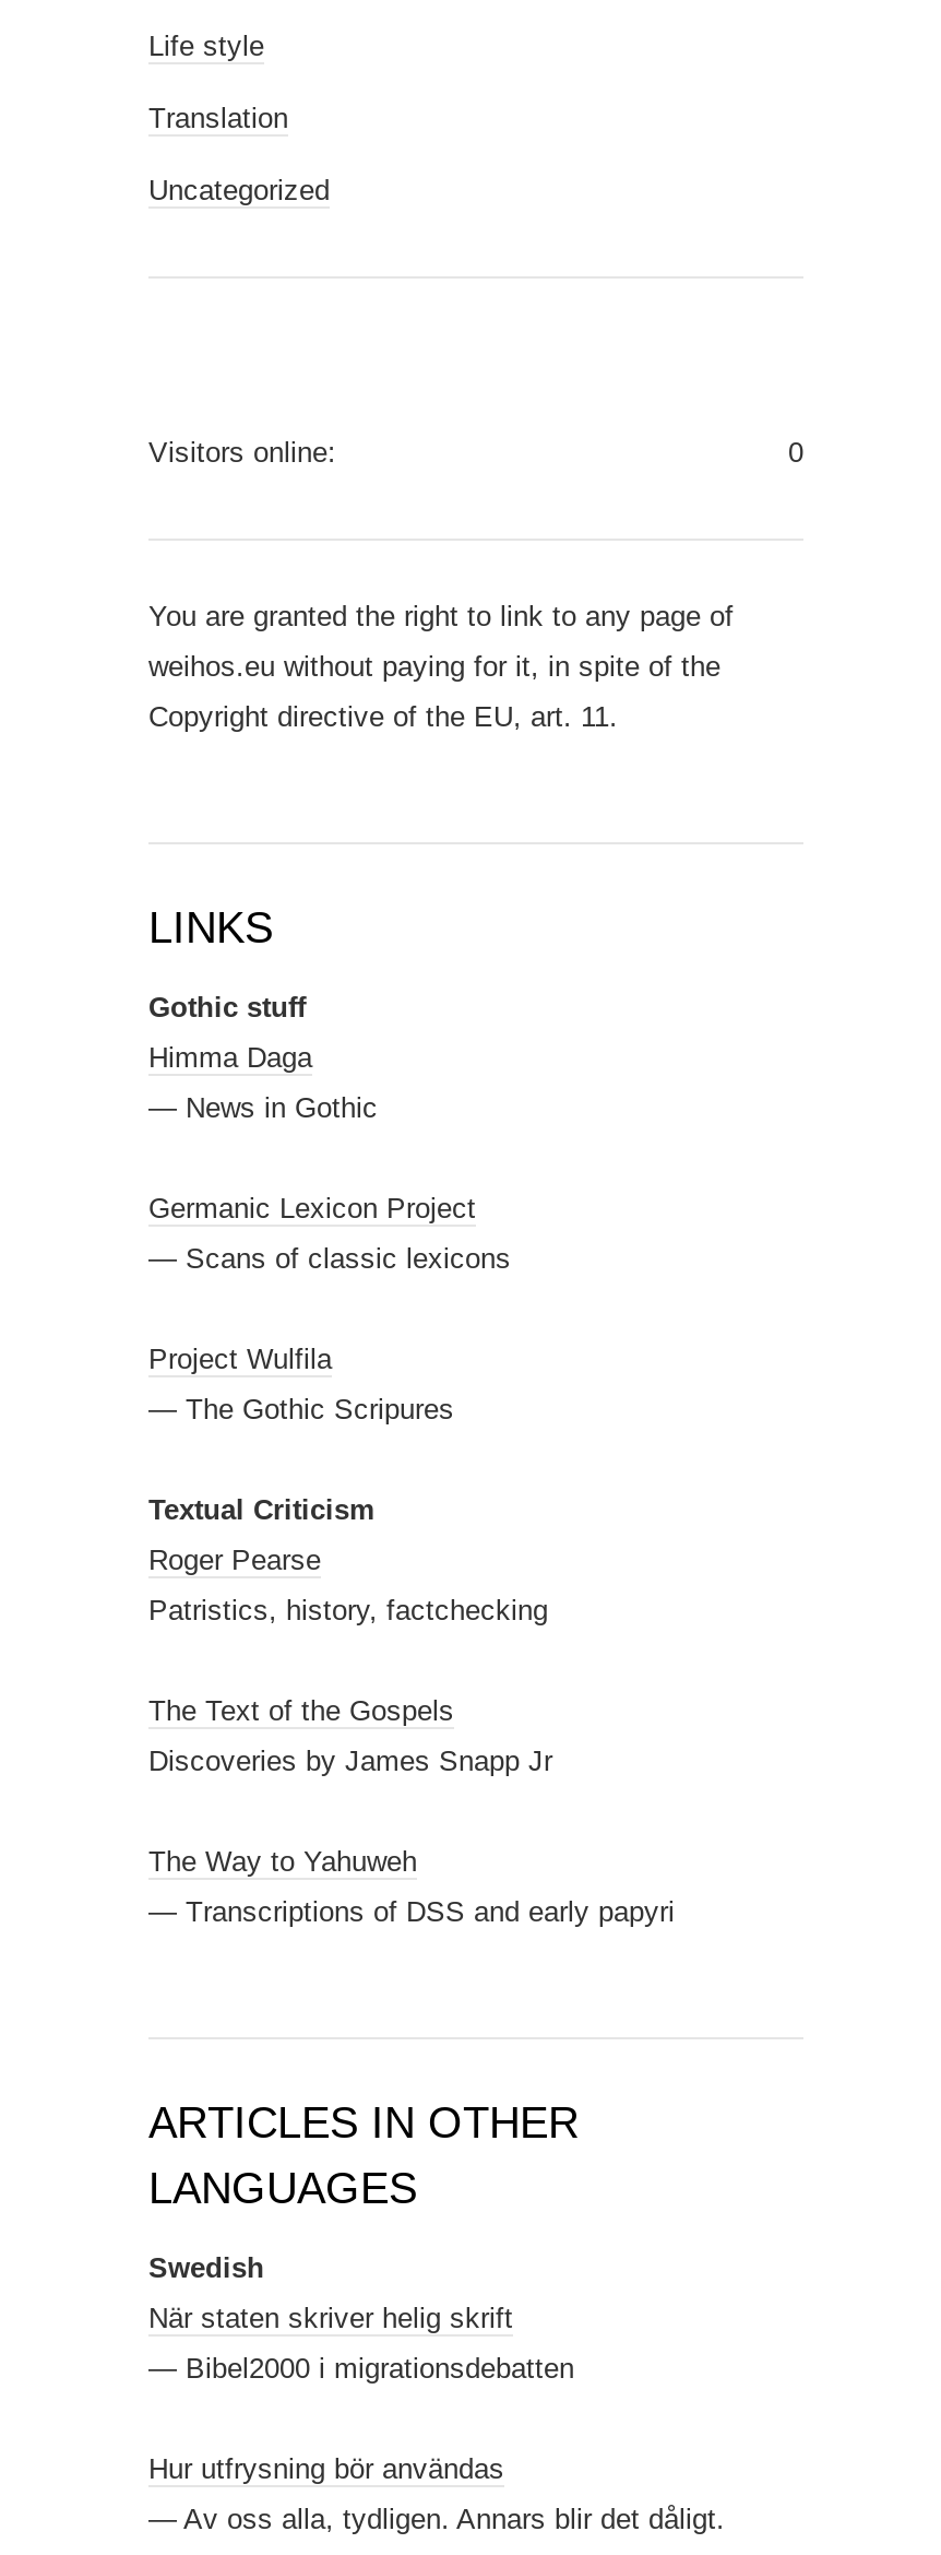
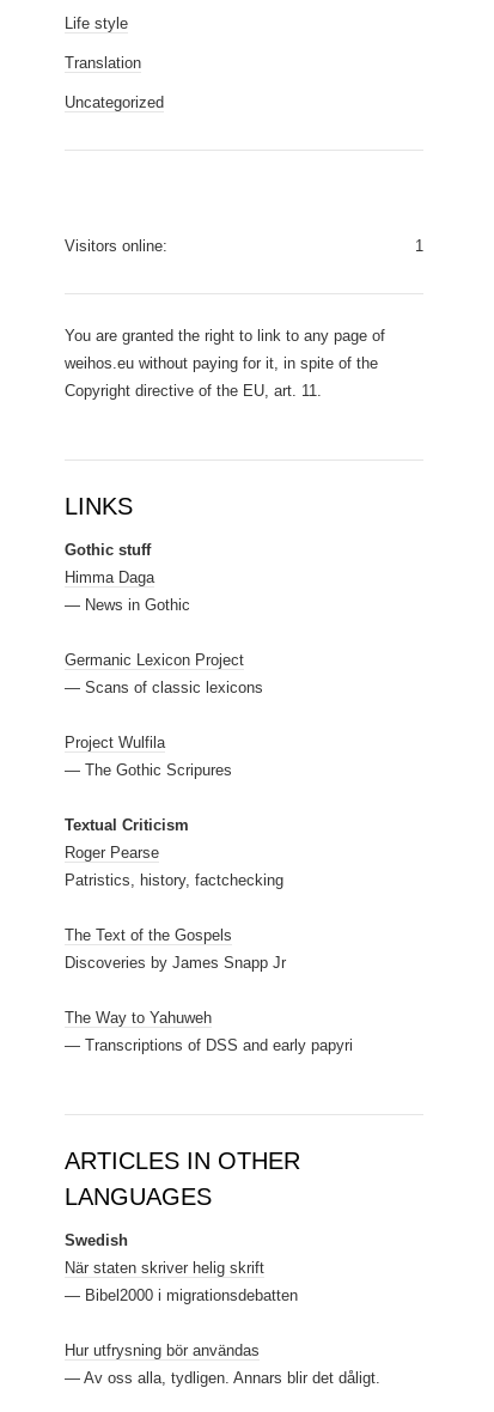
- 0
+ 1
